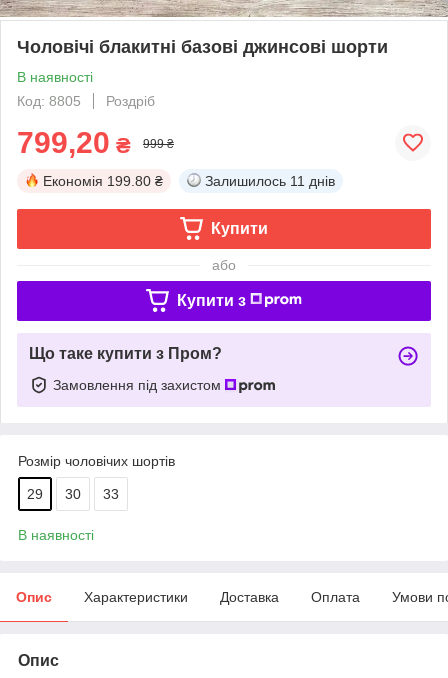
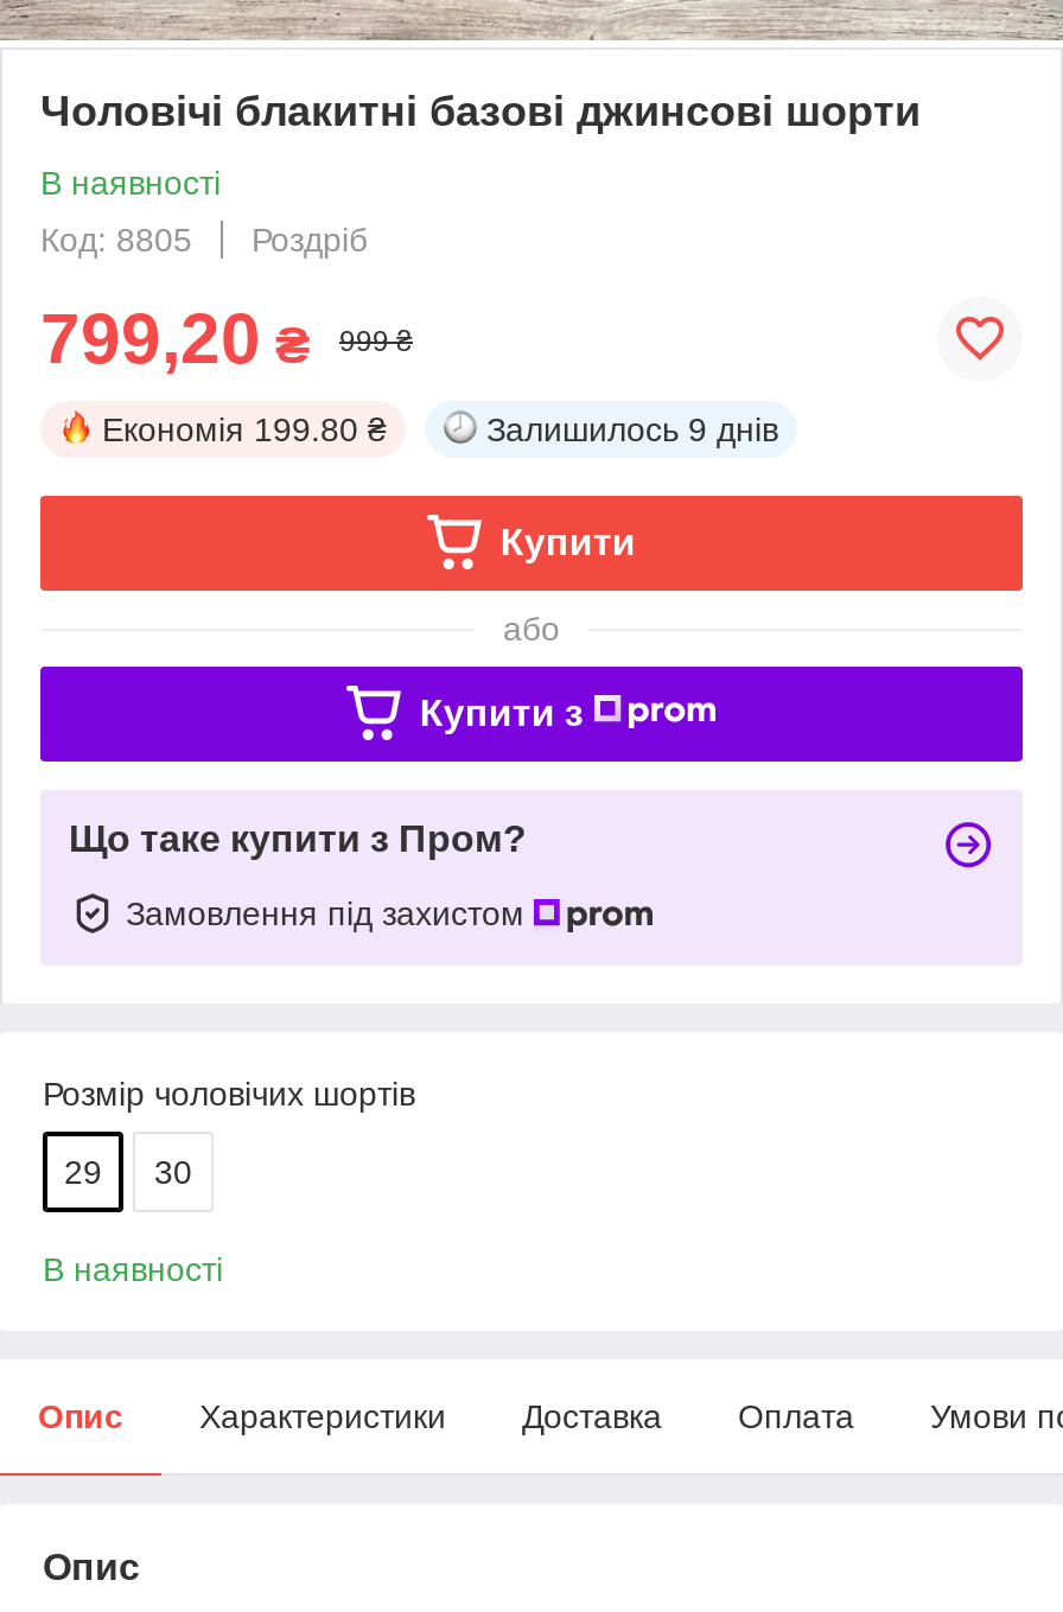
- Залишилось 11 днів
+ Залишилось 9 днів

- 33
